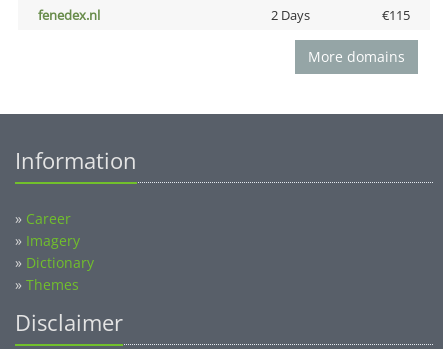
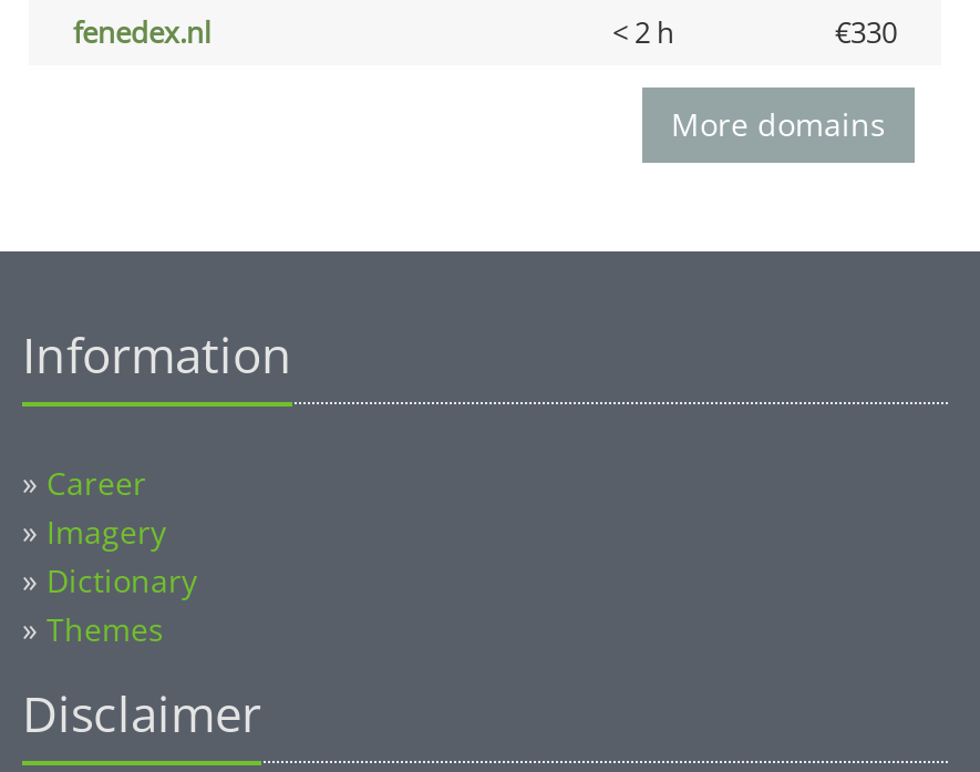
- 2 Days
- €115
+ < 2 h
+ €330
